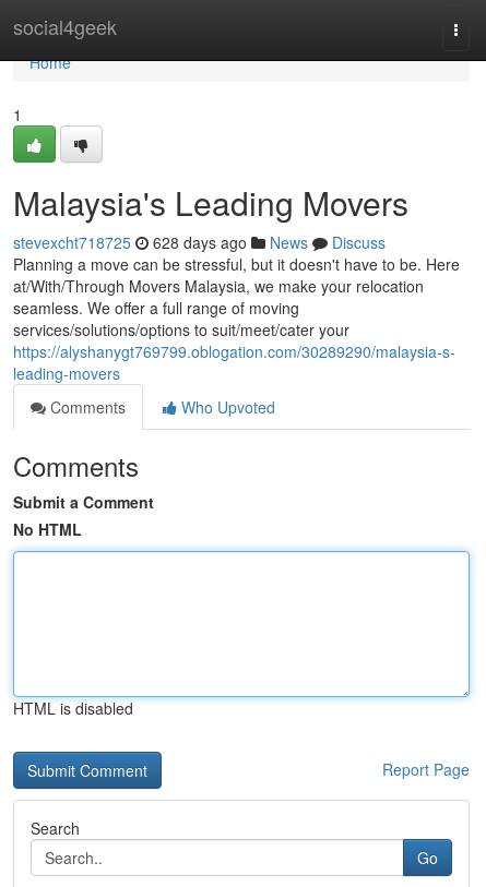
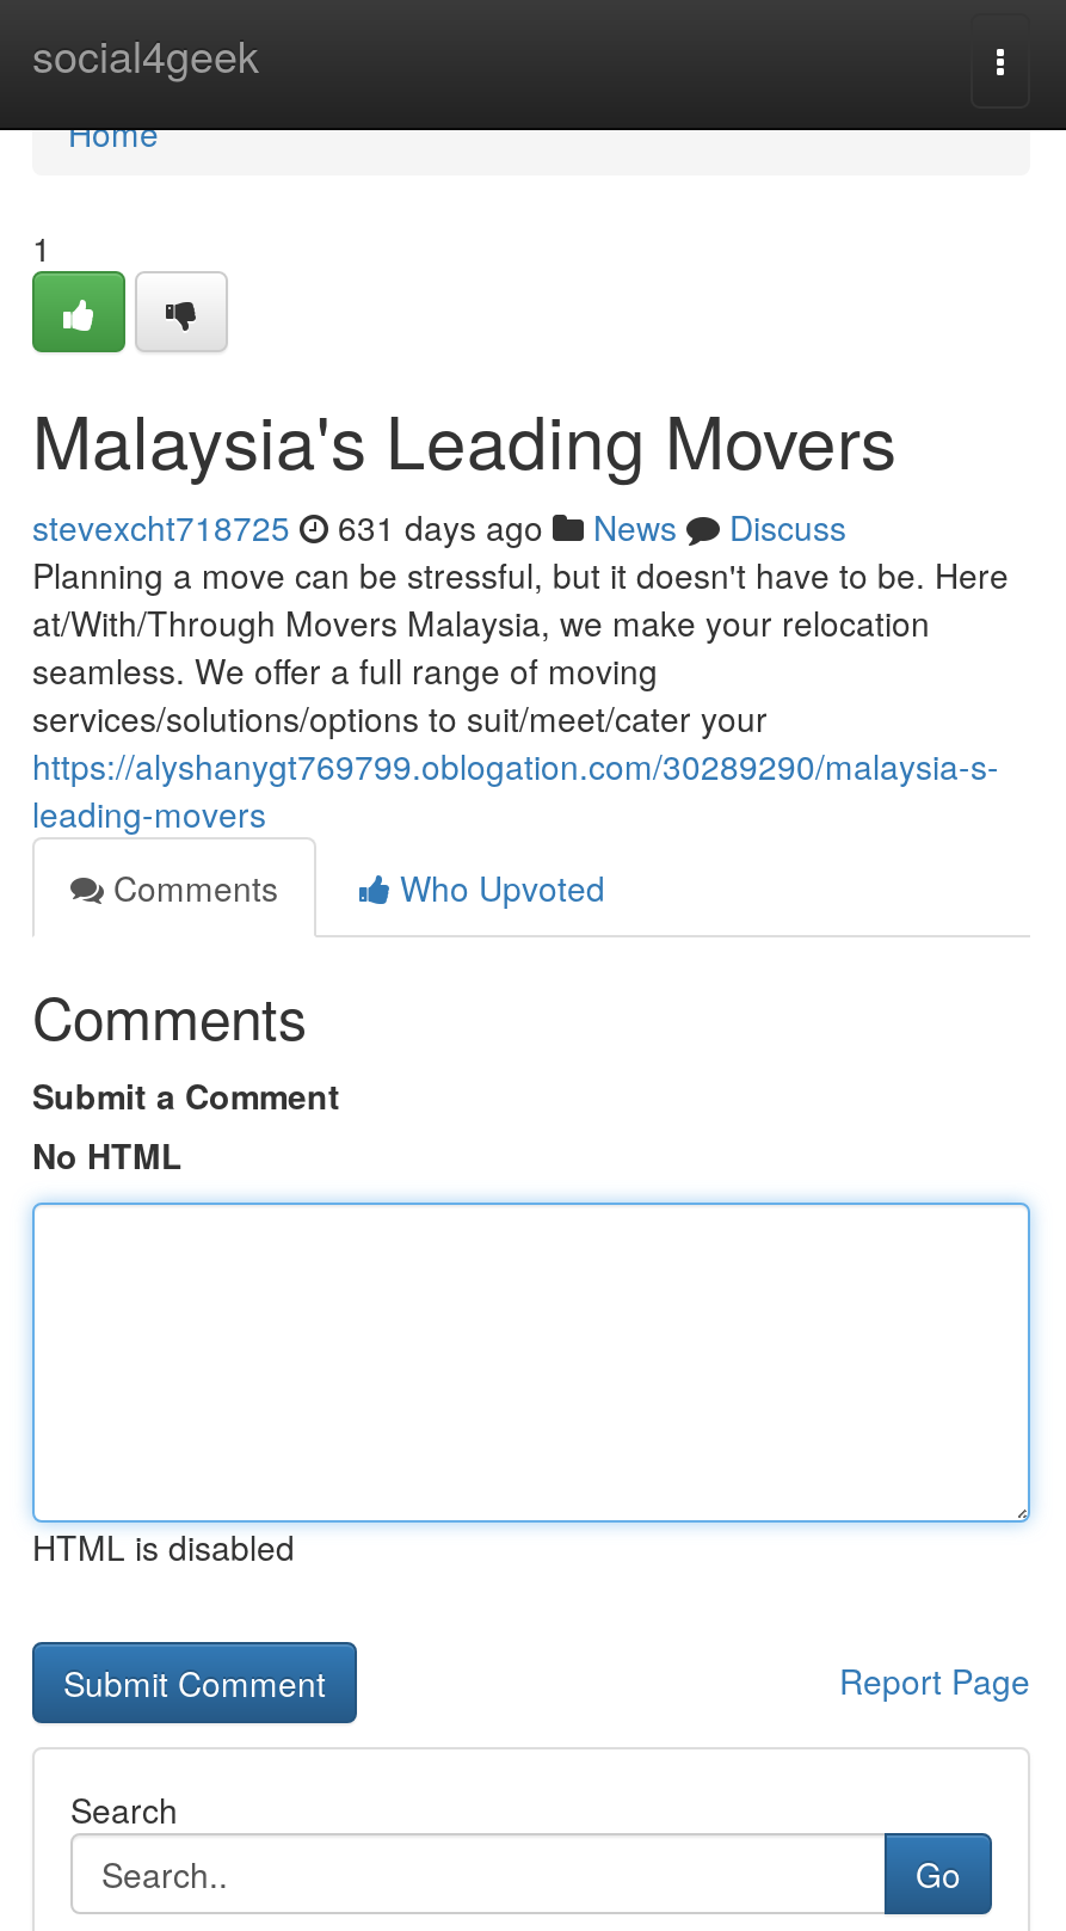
- stevexcht718725 628 days ago News Discuss
+ stevexcht718725 631 days ago News Discuss
